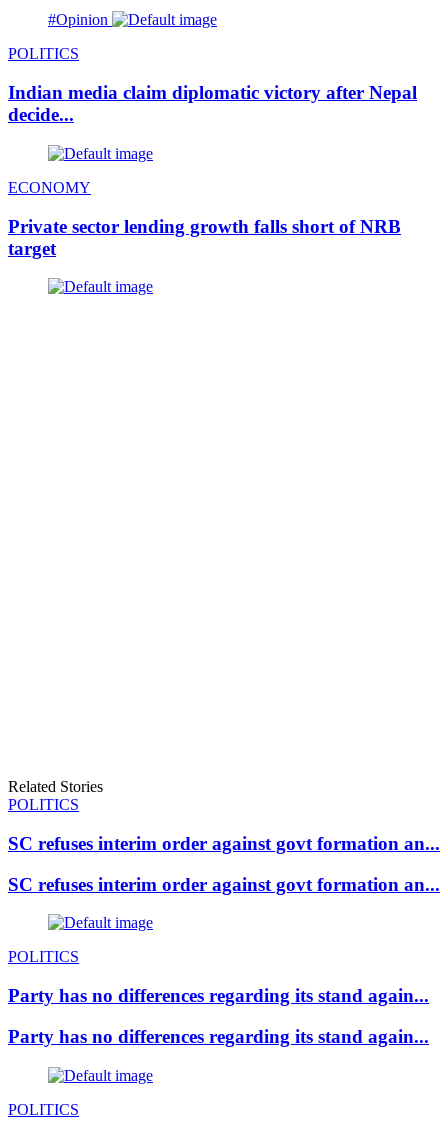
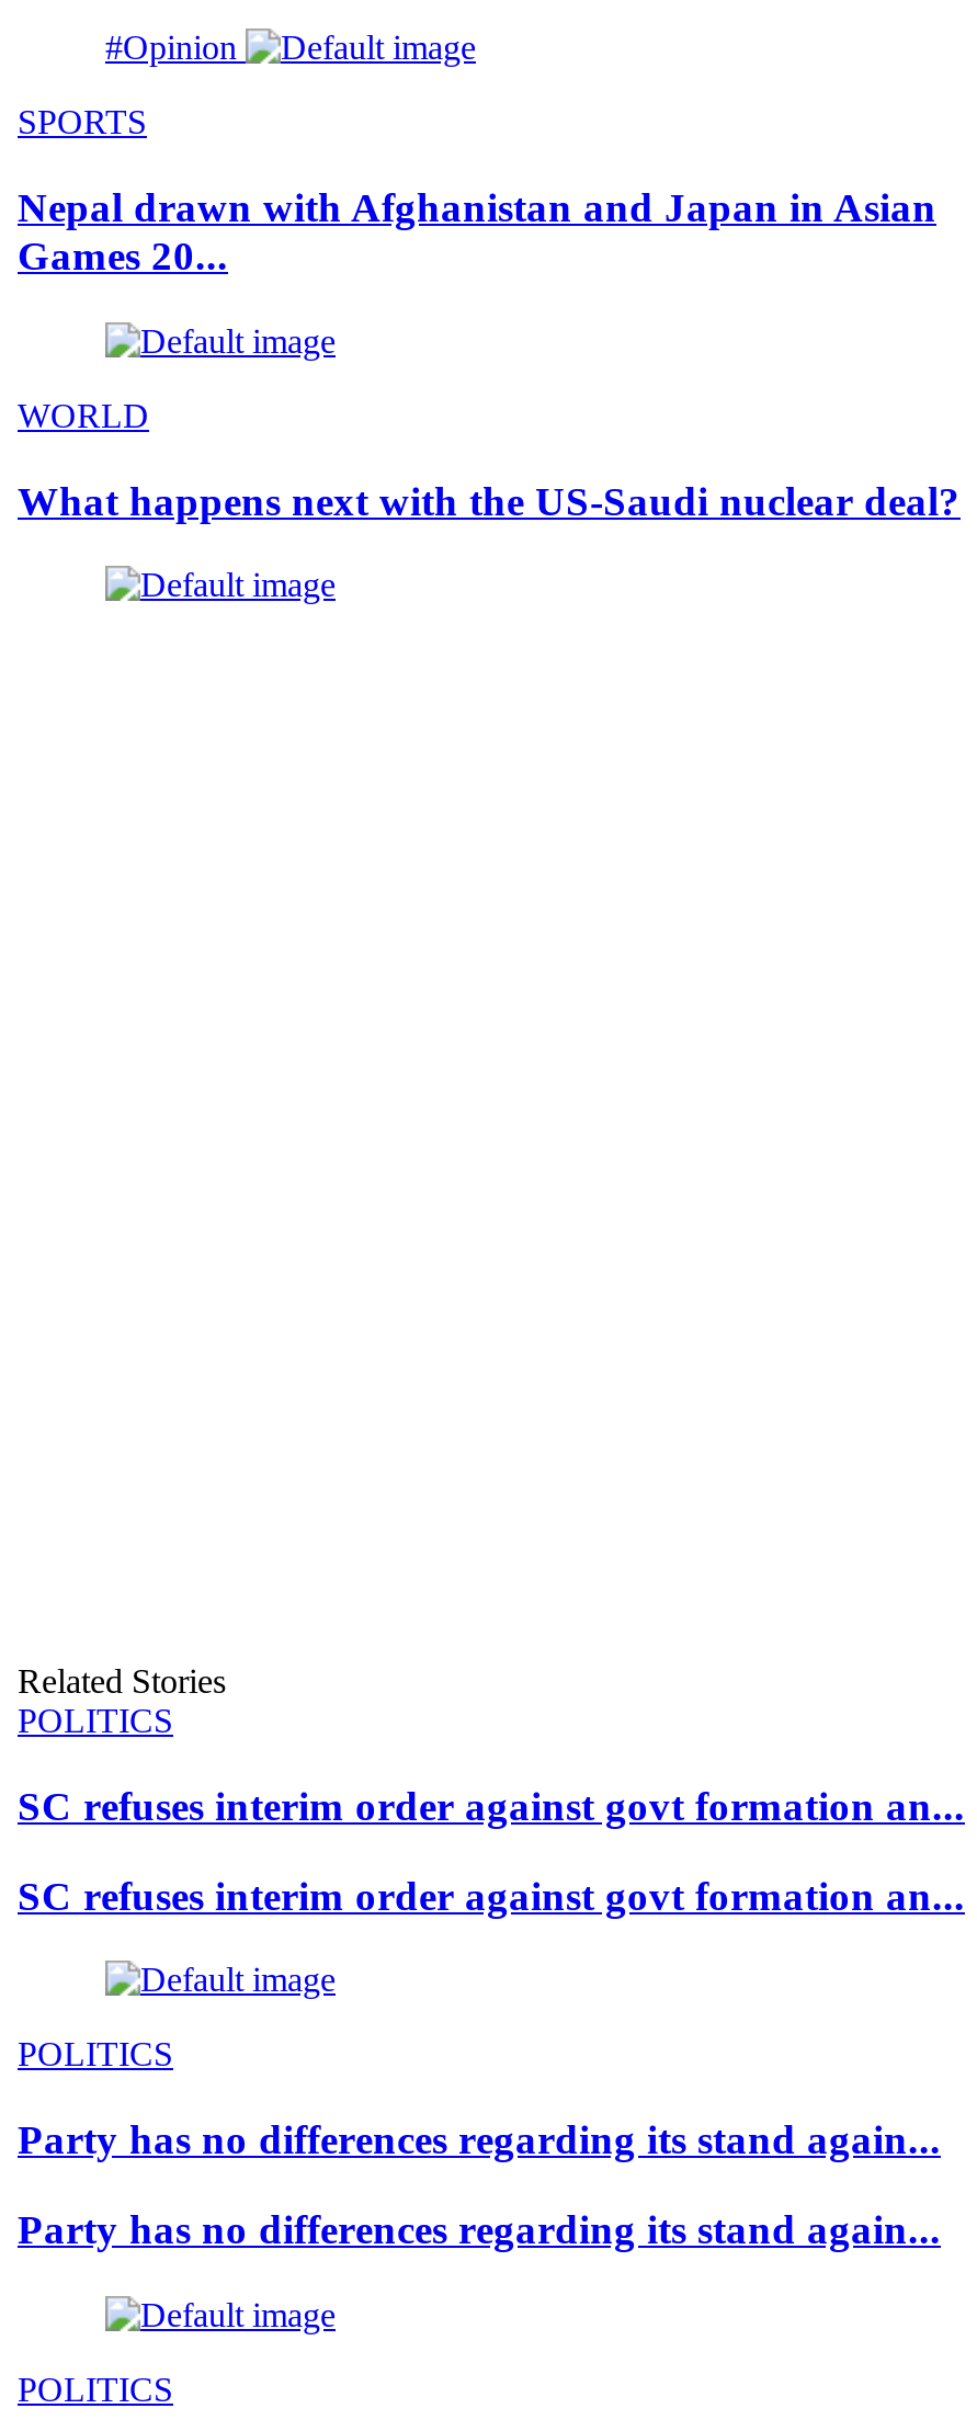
- POLITICS
+ SPORTS

- Indian media claim diplomatic victory after Nepal
- decide...
+ Nepal drawn with Afghanistan and Japan in Asian
+ Games 20...

- ECONOMY
+ WORLD

- Private sector lending growth falls short of NRB
- target
+ What happens next with the US-Saudi nuclear deal?
